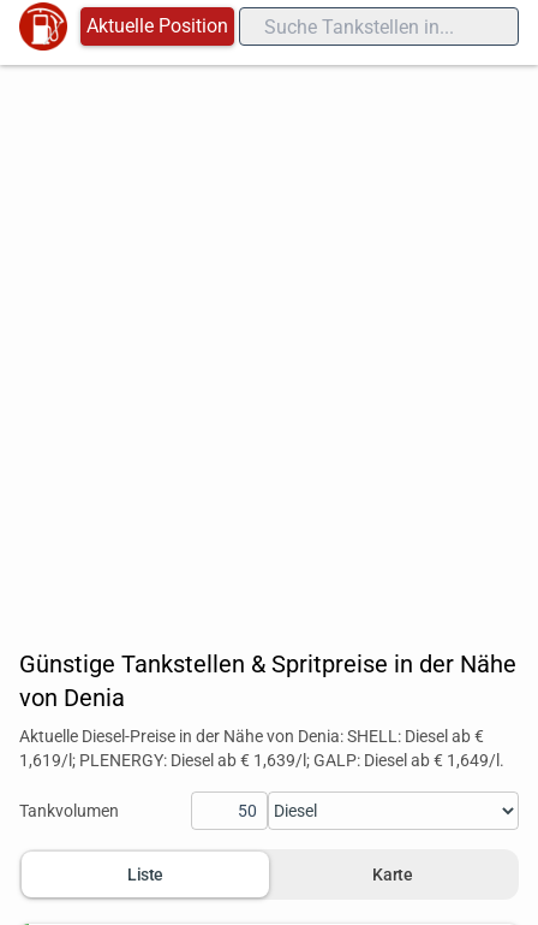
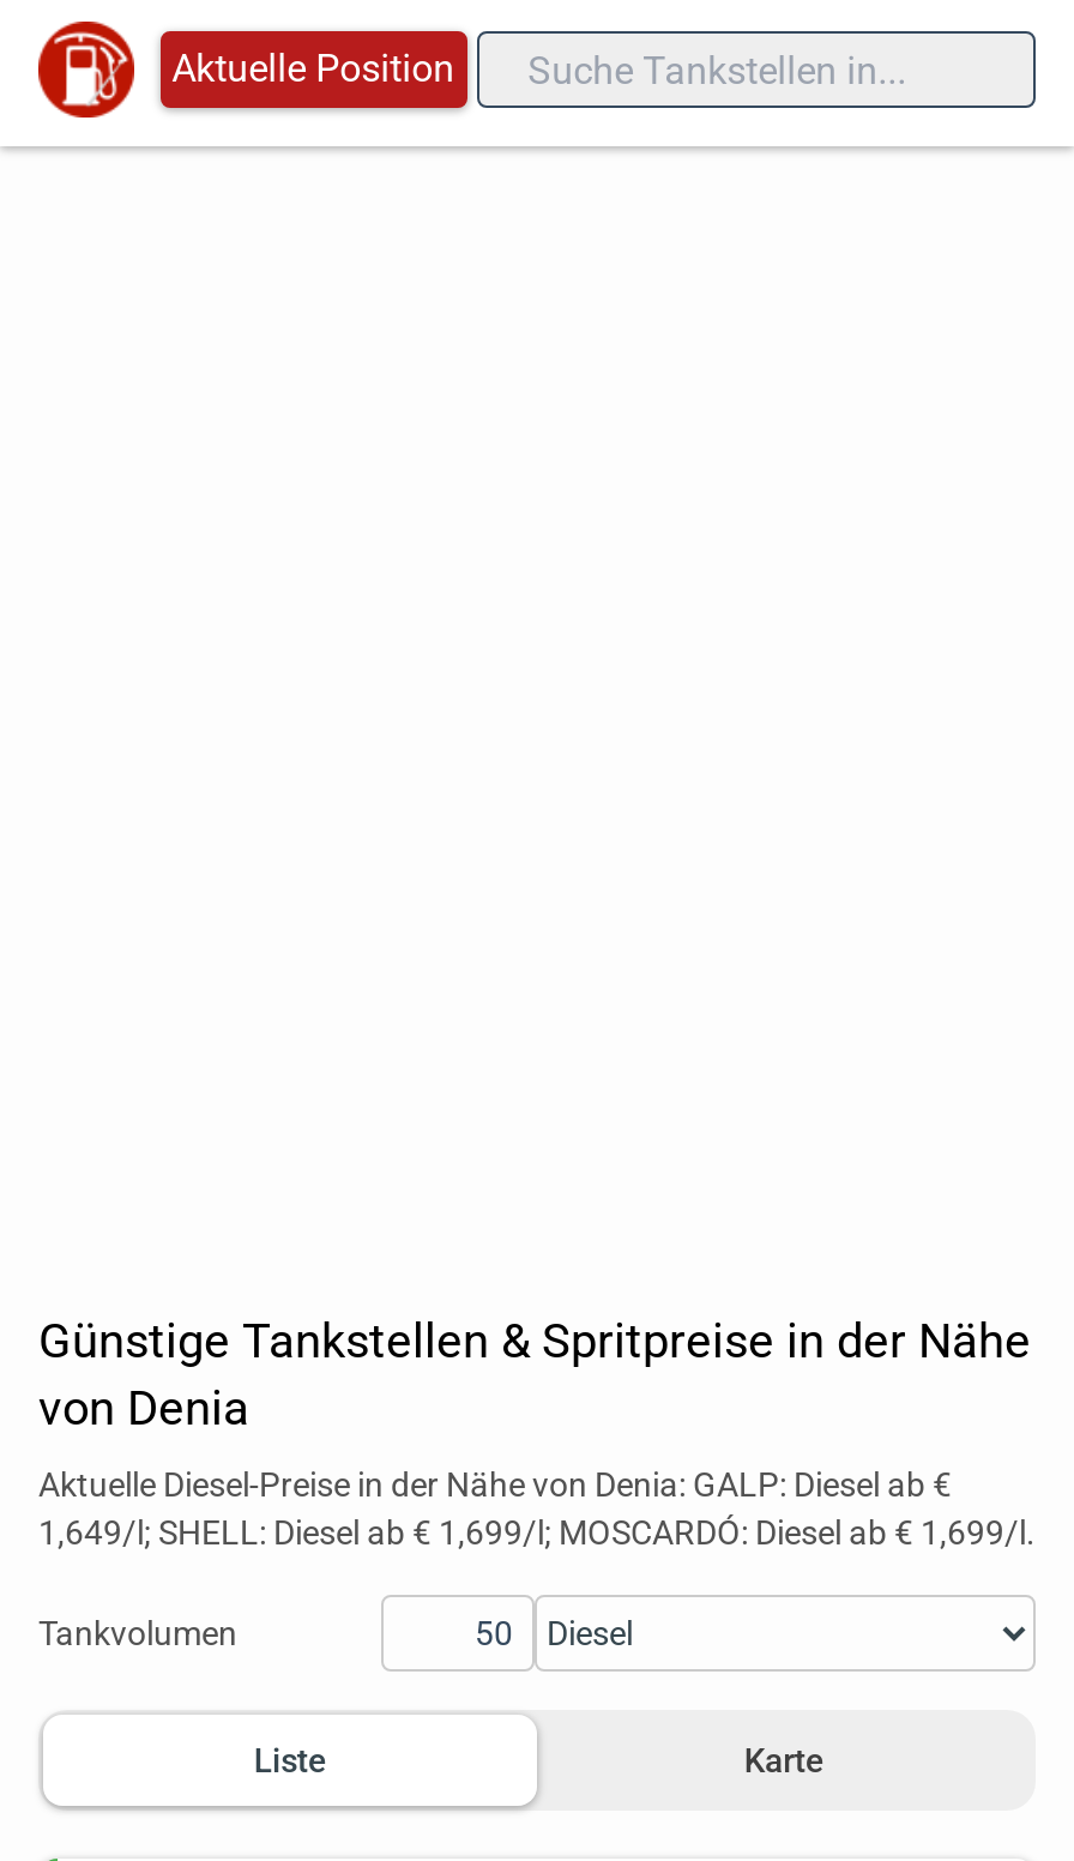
- Aktuelle Diesel-Preise in der Nähe von Denia: SHELL: Diesel ab €
+ Aktuelle Diesel-Preise in der Nähe von Denia: GALP: Diesel ab €

- 1,619/l; PLENERGY: Diesel ab € 1,639/l; GALP: Diesel ab € 1,649/l.
+ 1,649/l; SHELL: Diesel ab € 1,699/l; MOSCARDÓ: Diesel ab € 1,699/l.
